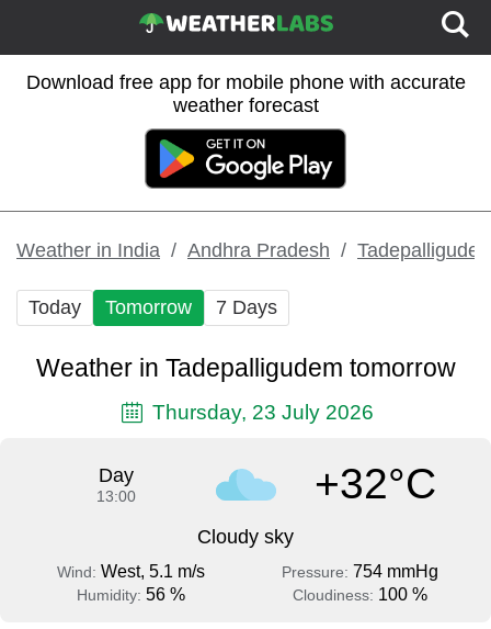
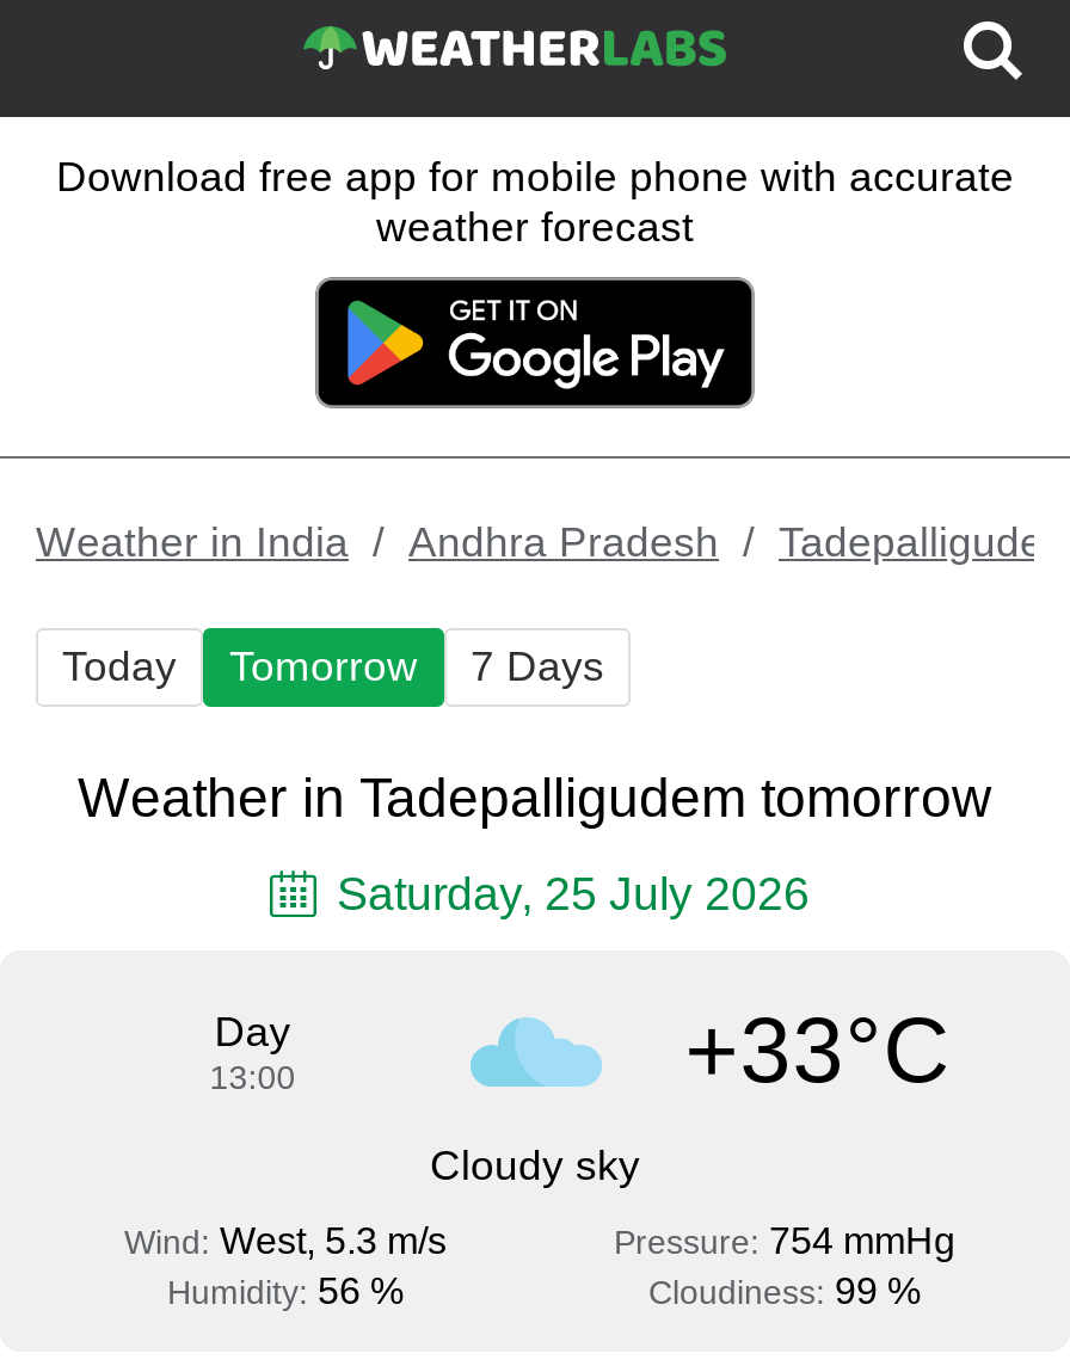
- Thursday, 23 July 2026
+ Saturday, 25 July 2026

- +32°C
+ +33°C

- Wind: West, 5.1 m/s
+ Wind: West, 5.3 m/s

- Cloudiness: 100 %
+ Cloudiness: 99 %
